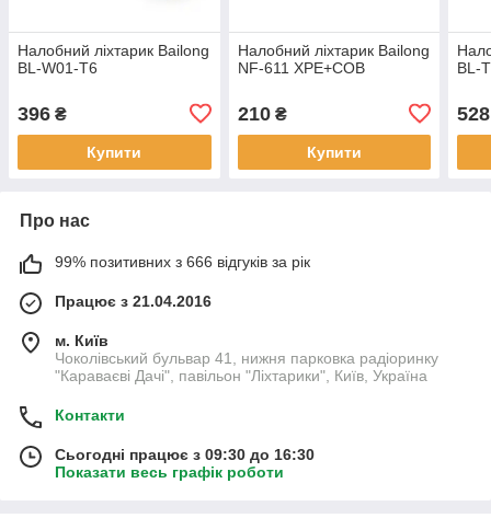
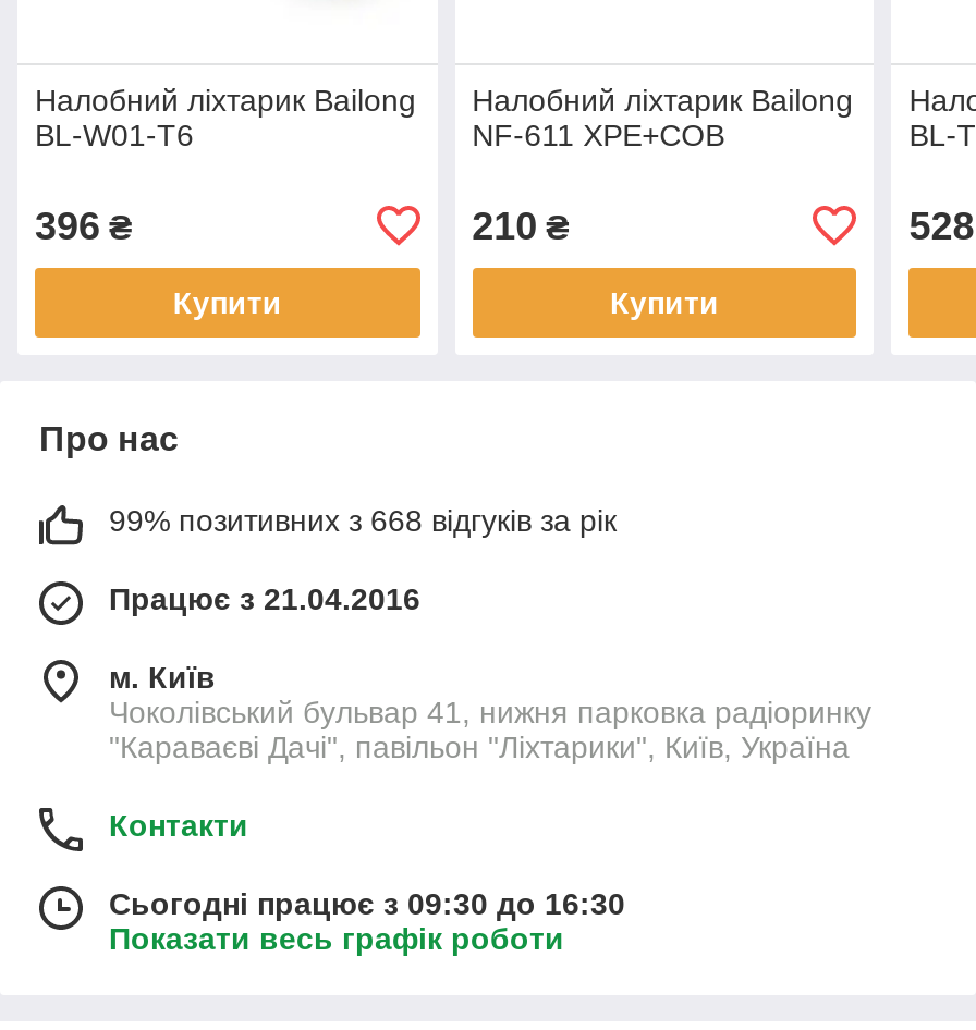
- 99% позитивних з 666 відгуків за рік
+ 99% позитивних з 668 відгуків за рік
